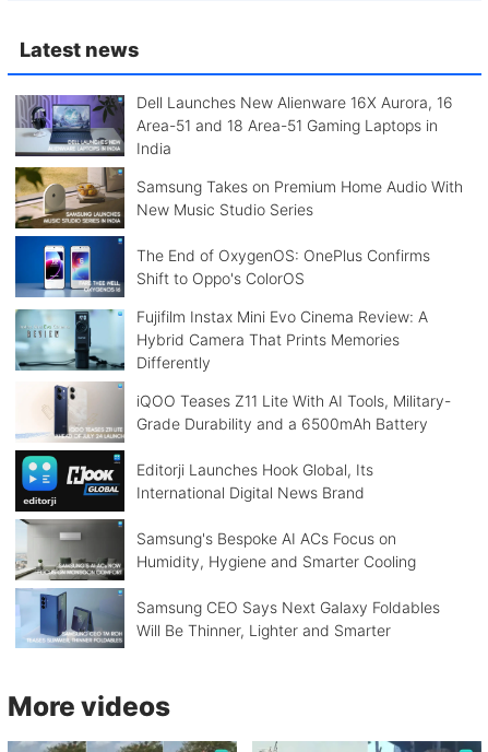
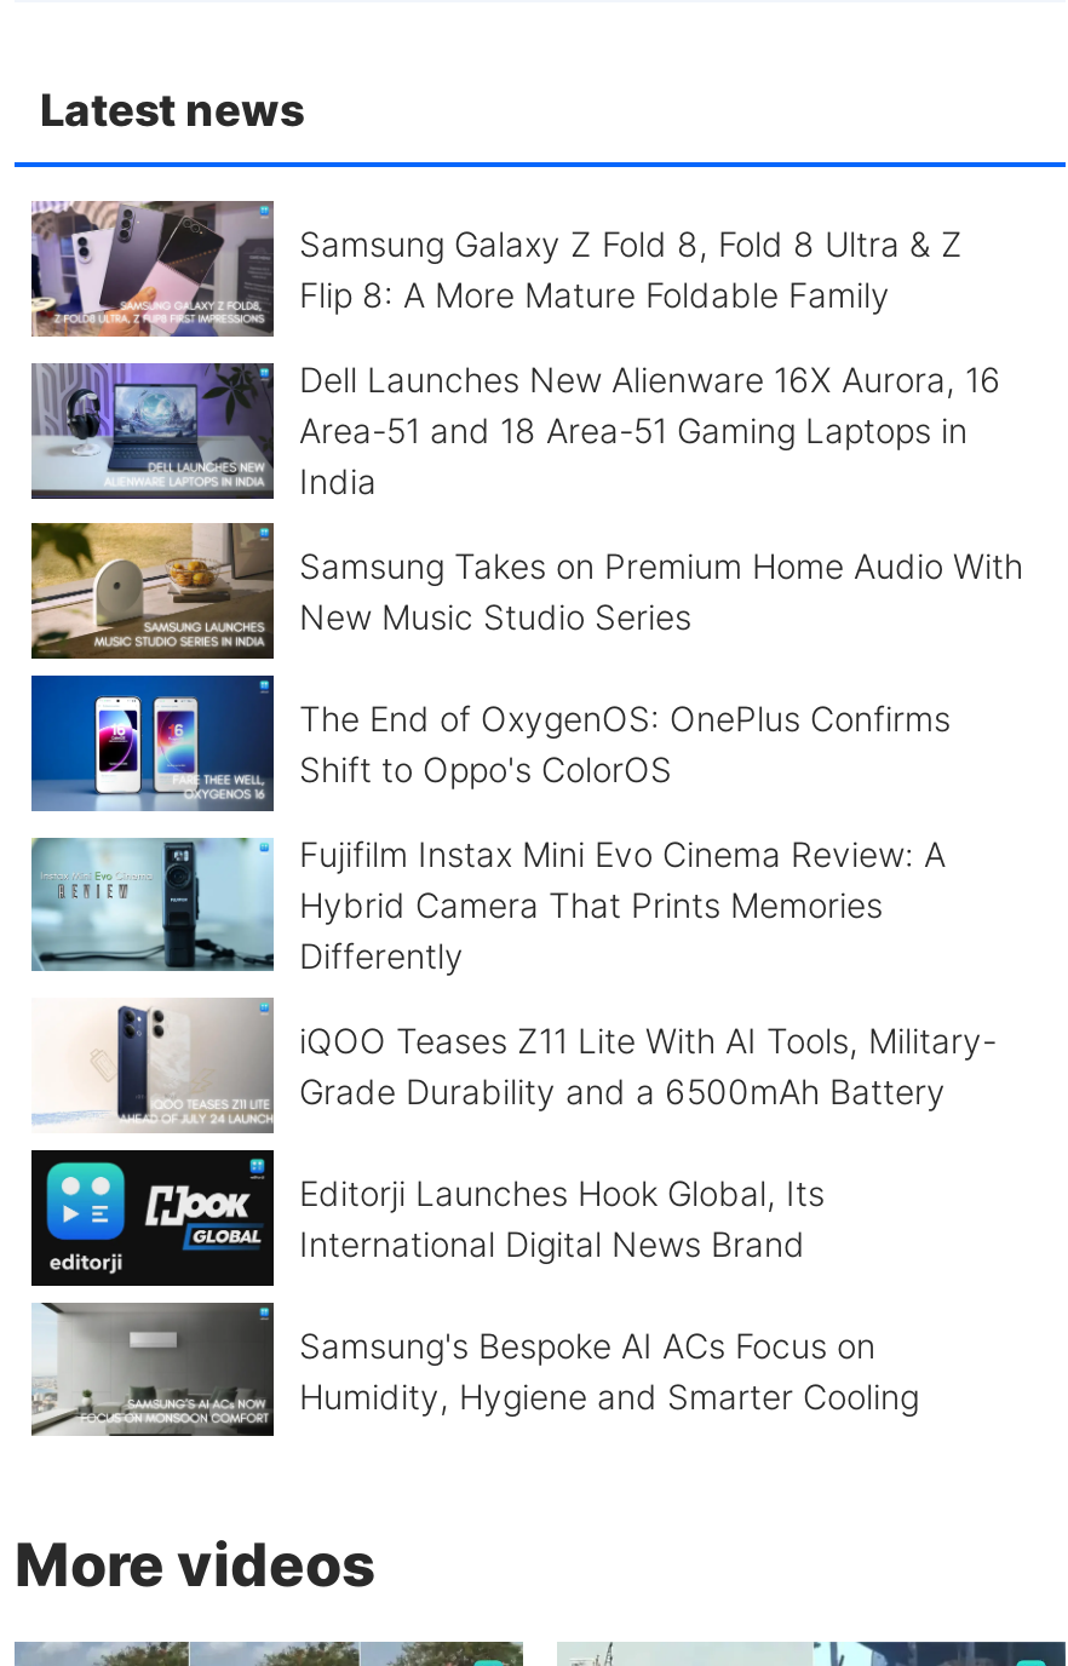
+ [image]
+ Samsung Galaxy Z Fold 8, Fold 8 Ultra & Z
+ Flip 8: A More Mature Foldable Family

moved down: [image] | Dell Launches New Alienware 16X Aurora, 16 | Area-51 and 18 Area-51 Gaming Laptops in | ... | Samsung's Bespoke AI ACs Focus on | Humidity, Hygiene and Smarter Cooling

- [image]
- Samsung CEO Says Next Galaxy Foldables
- Will Be Thinner, Lighter and Smarter
